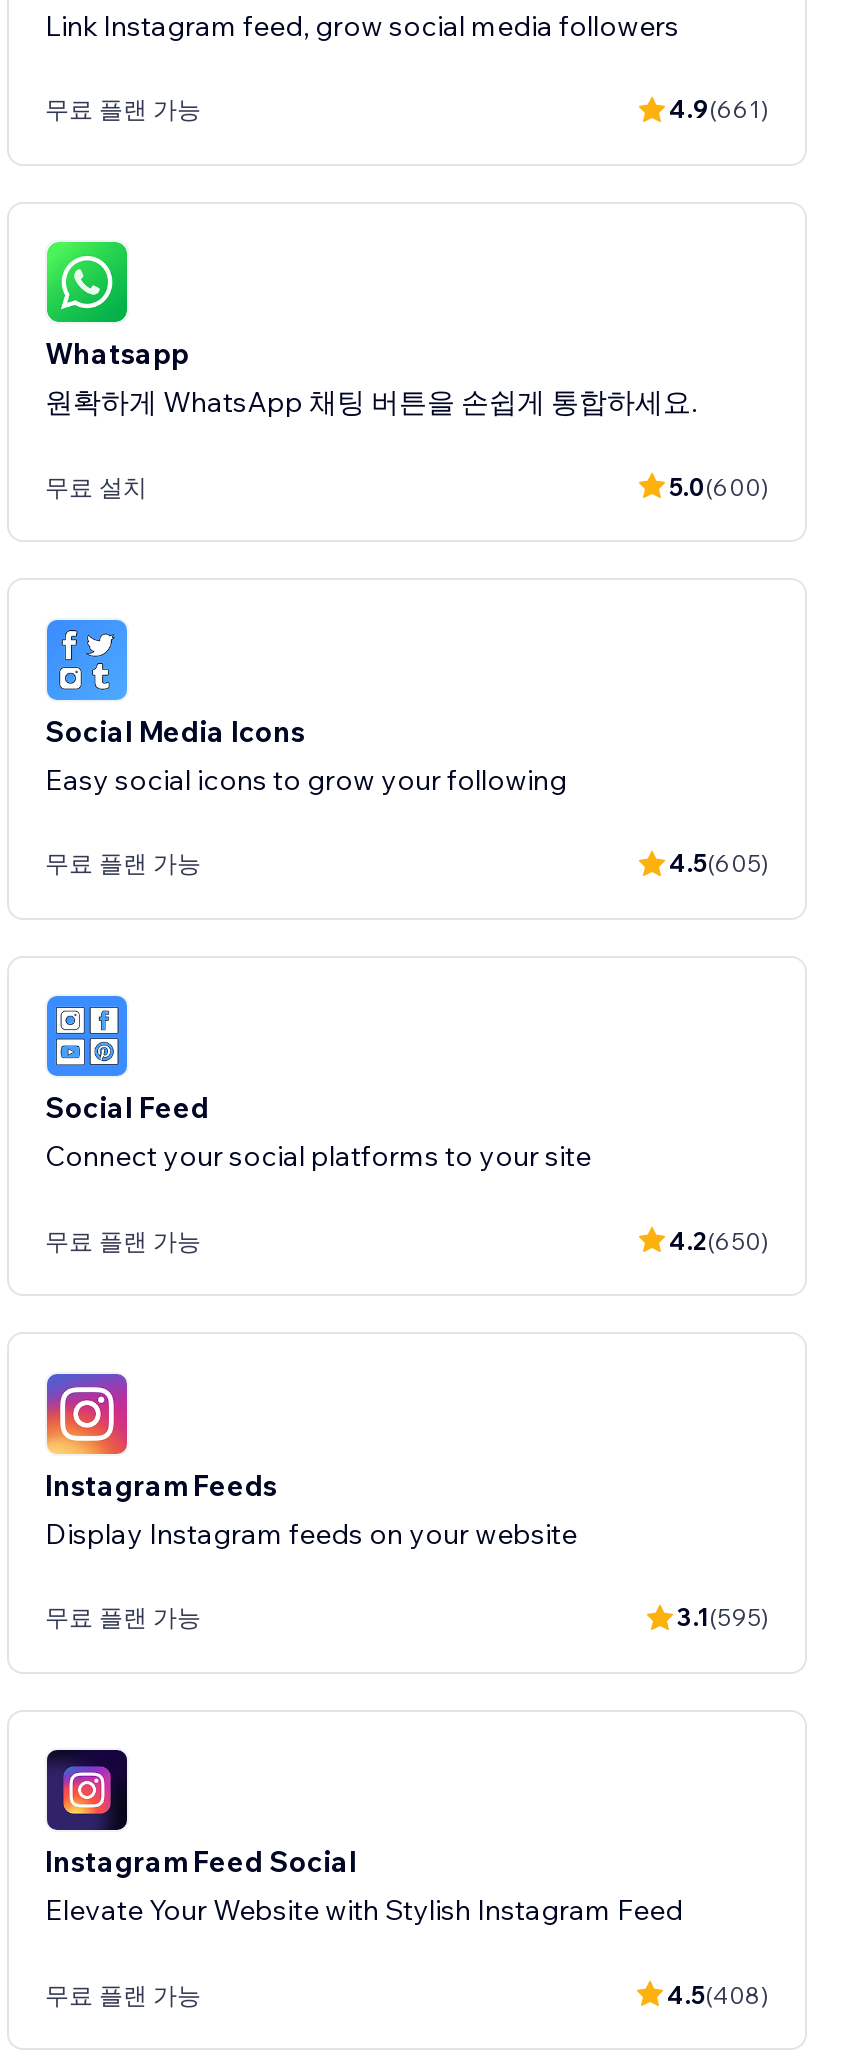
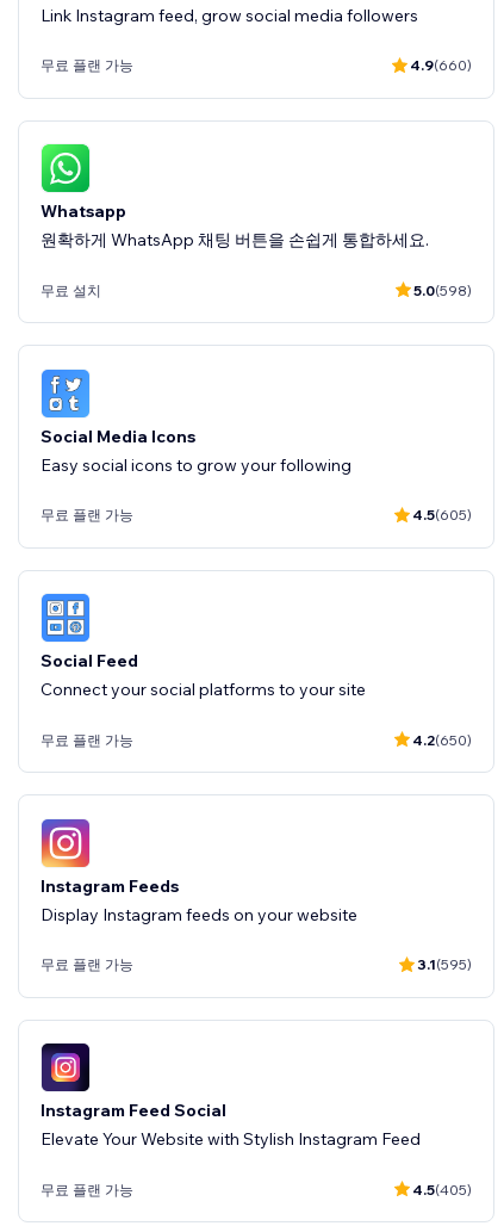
- 4.9(661)
+ 4.9(660)

- 5.0(600)
+ 5.0(598)

- 4.5(408)
+ 4.5(405)
